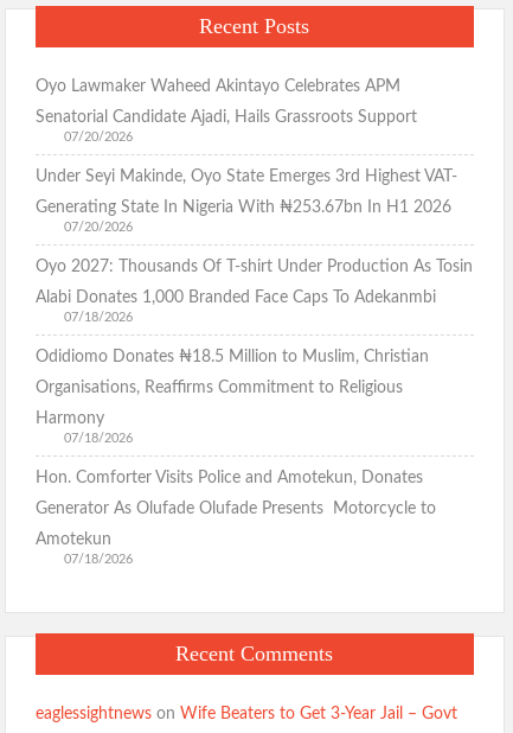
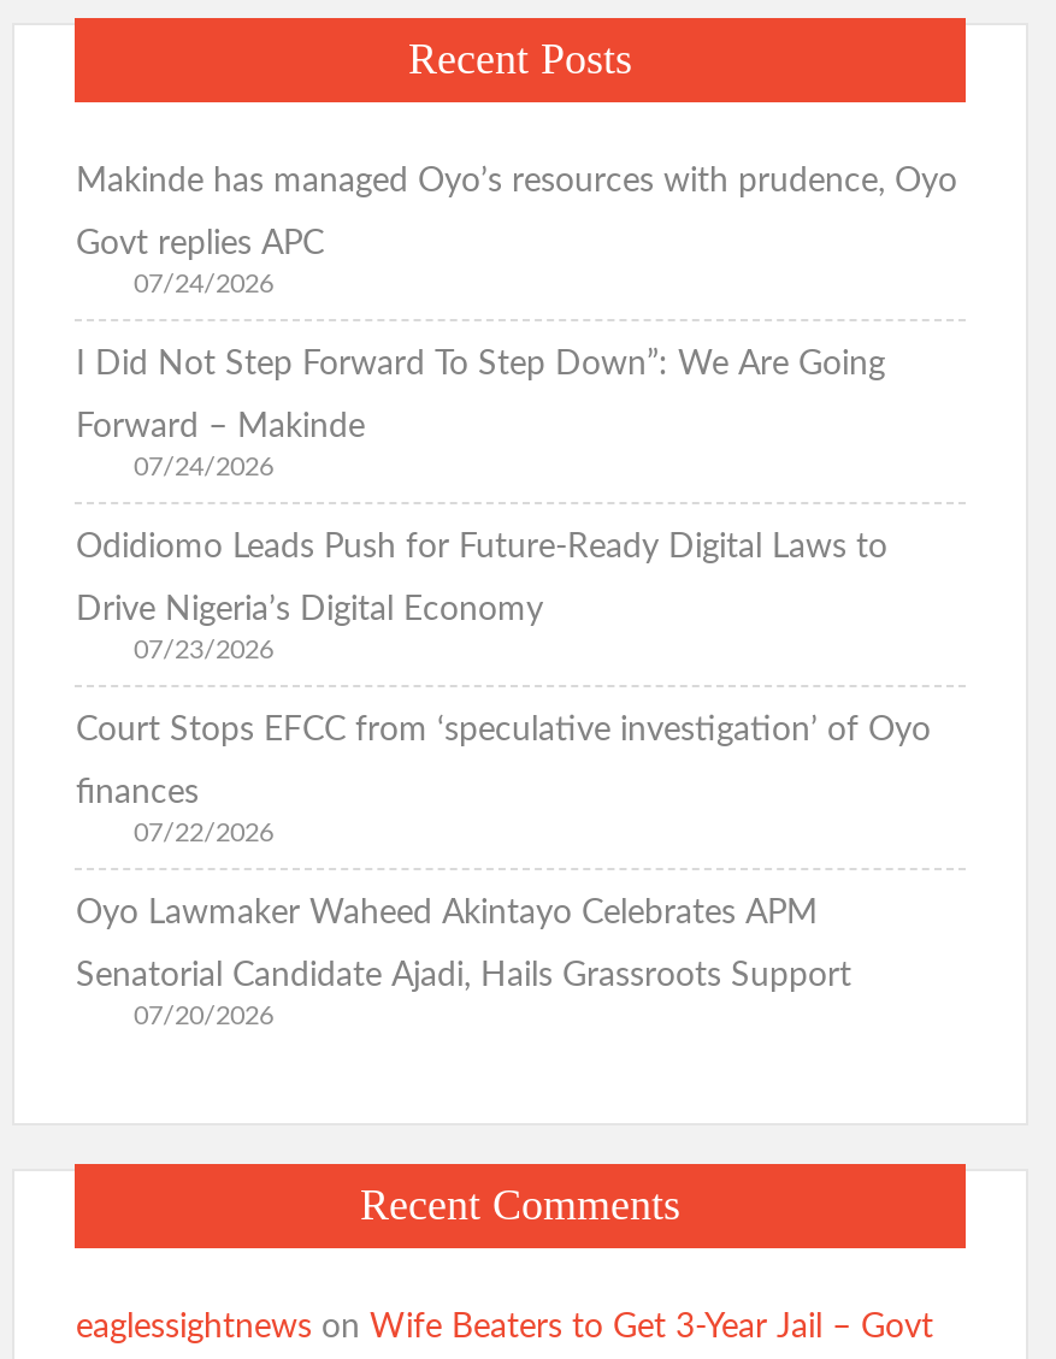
+ Makinde has managed Oyo’s resources with prudence, Oyo
+ Govt replies APC
+ 07/24/2026
+ I Did Not Step Forward To Step Down”: We Are Going
+ Forward – Makinde
+ 07/24/2026
+ Odidiomo Leads Push for Future-Ready Digital Laws to
+ Drive Nigeria’s Digital Economy
+ 07/23/2026
+ Court Stops EFCC from ‘speculative investigation’ of Oyo
+ finances
+ 07/22/2026

moved down: Oyo Lawmaker Waheed Akintayo Celebrates APM | Senatorial Candidate Ajadi, Hails Grassroots Support | 07/20/2026

- Under Seyi Makinde, Oyo State Emerges 3rd Highest VAT-
- Generating State In Nigeria With ₦253.67bn In H1 2026
- 07/20/2026
- Oyo 2027: Thousands Of T-shirt Under Production As Tosin
- Alabi Donates 1,000 Branded Face Caps To Adekanmbi
- 07/18/2026
- Odidiomo Donates ₦18.5 Million to Muslim, Christian
- Organisations, Reaffirms Commitment to Religious
- Harmony
- 07/18/2026
- Hon. Comforter Visits Police and Amotekun, Donates
- Generator As Olufade Olufade Presents Motorcycle to
- Amotekun
- 07/18/2026
